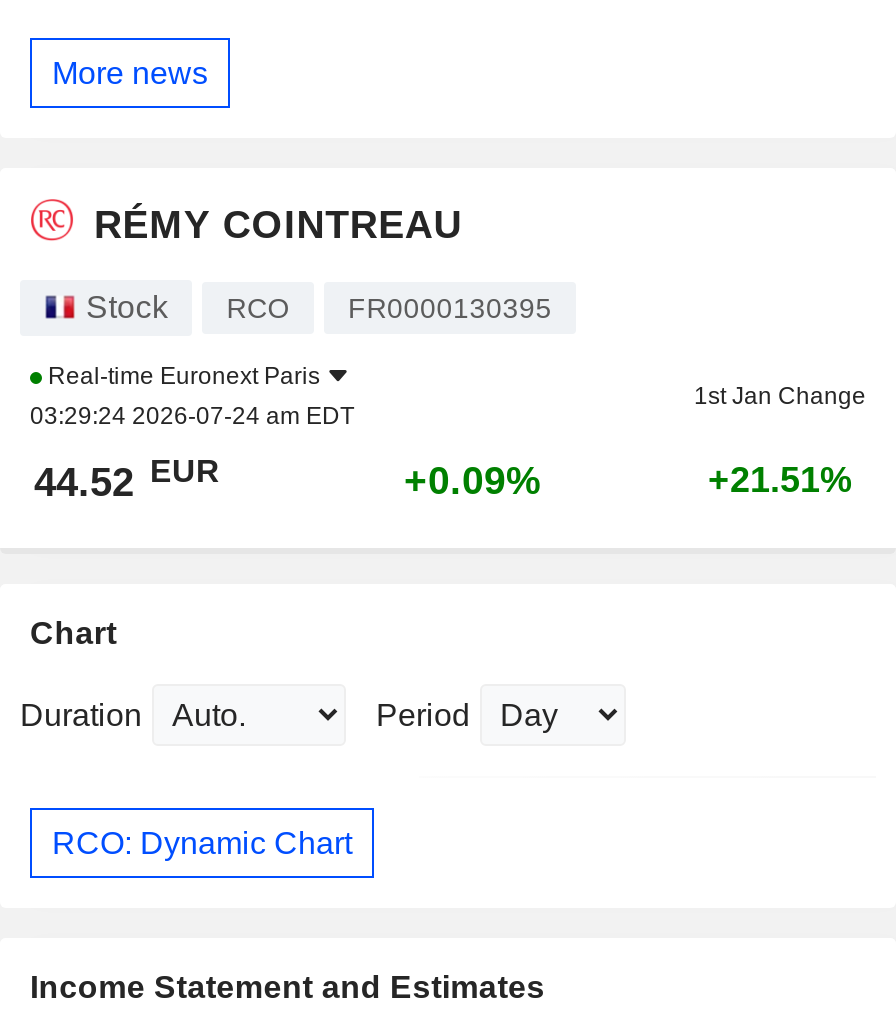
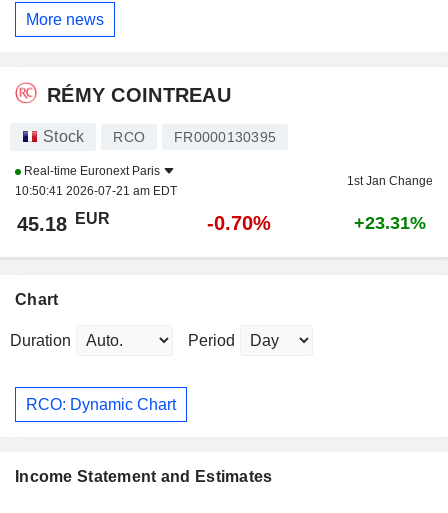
- 03:29:24 2026-07-24 am EDT
+ 10:50:41 2026-07-21 am EDT

- 44.52 EUR
+ 45.18 EUR

- +0.09%
+ -0.70%

- +21.51%
+ +23.31%
